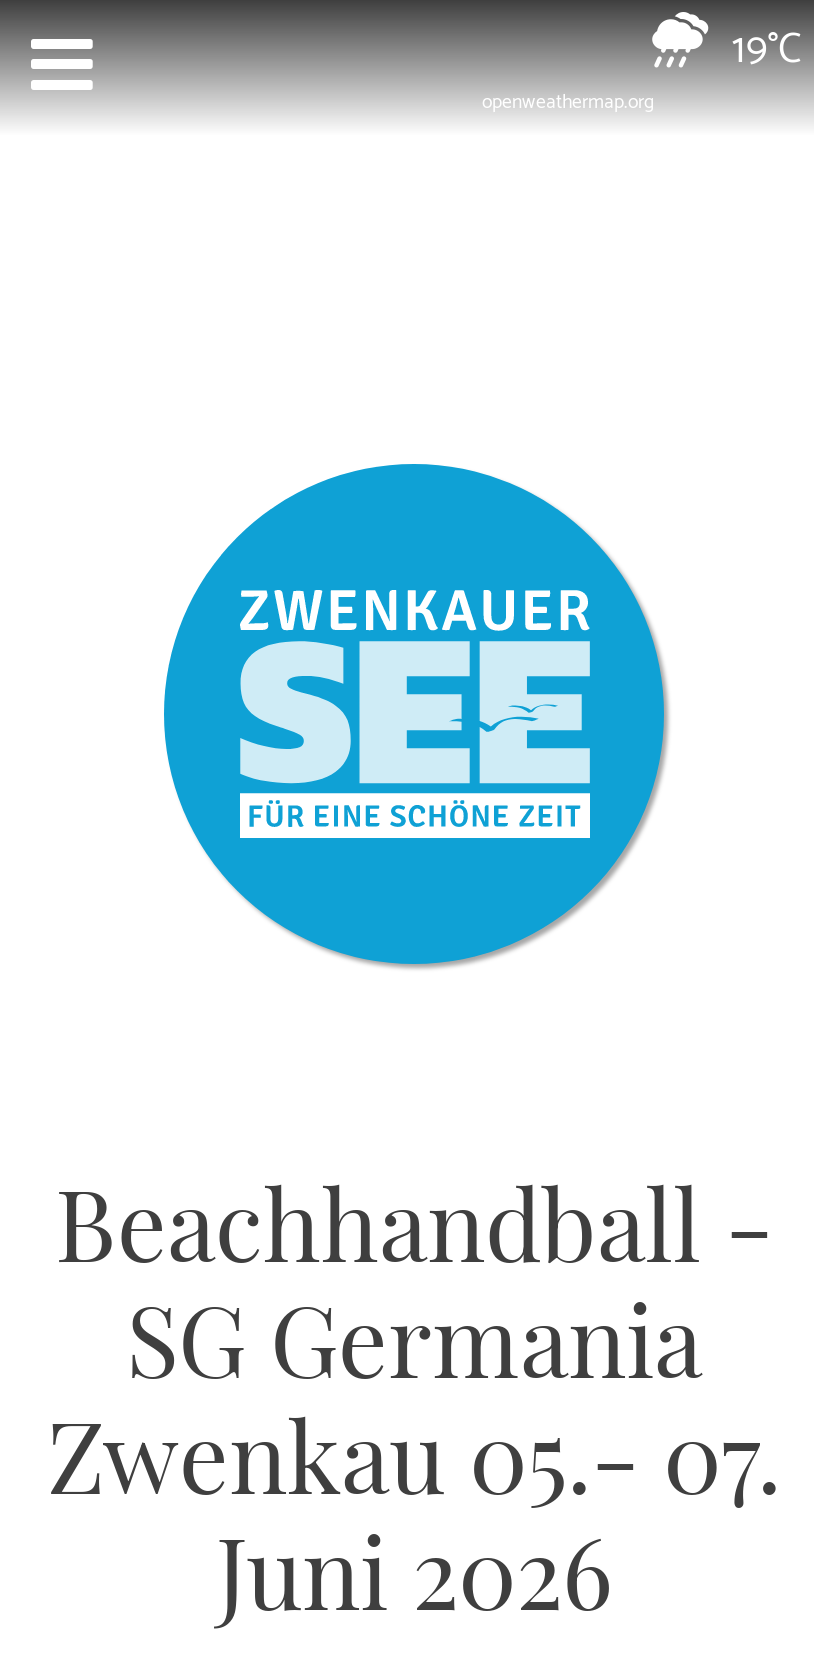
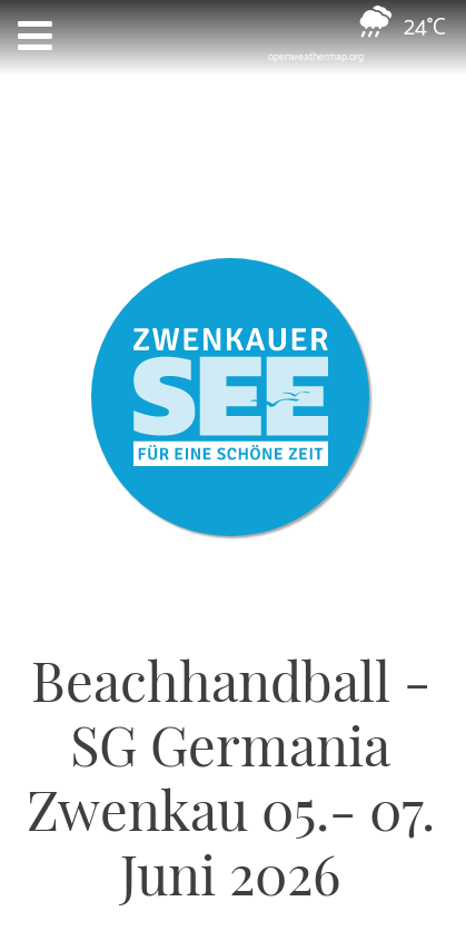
- 19°C
+ 24°C
